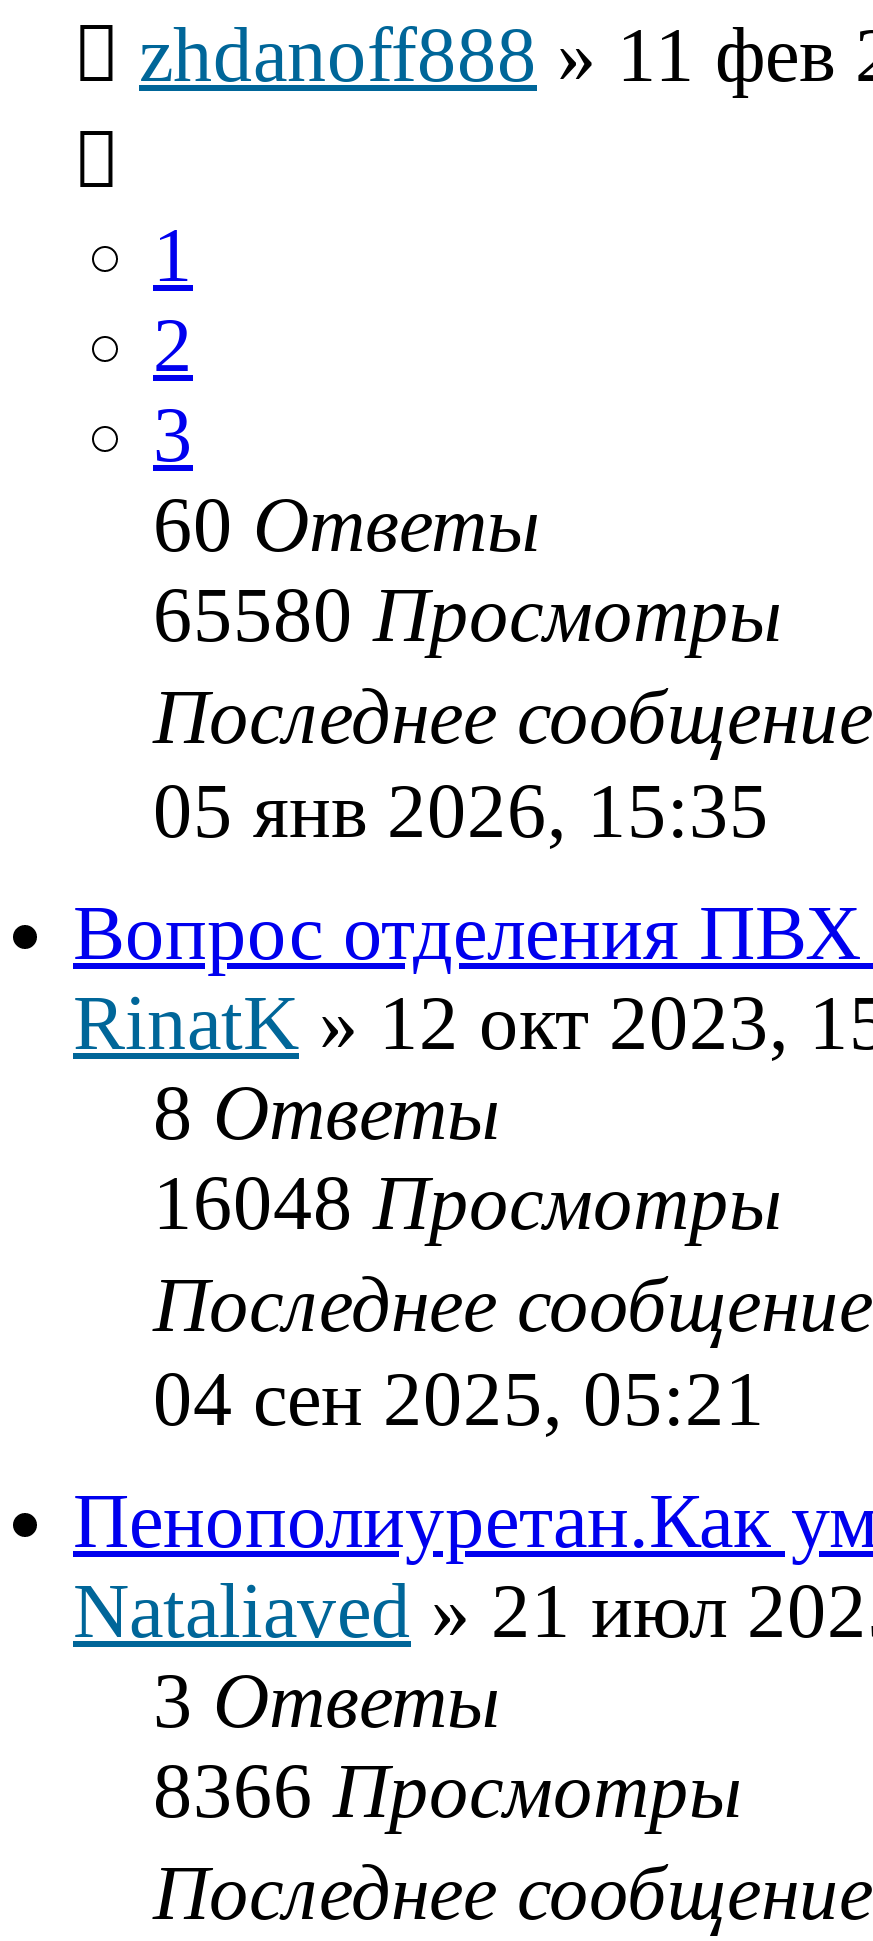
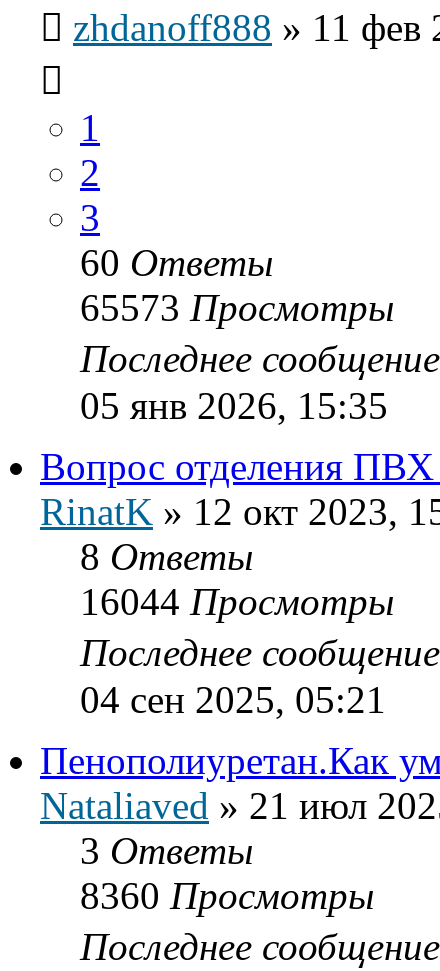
- 65580 Просмотры
+ 65573 Просмотры

- 16048 Просмотры
+ 16044 Просмотры

- 8366 Просмотры
+ 8360 Просмотры
